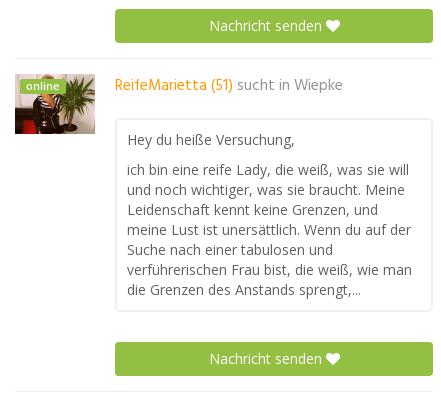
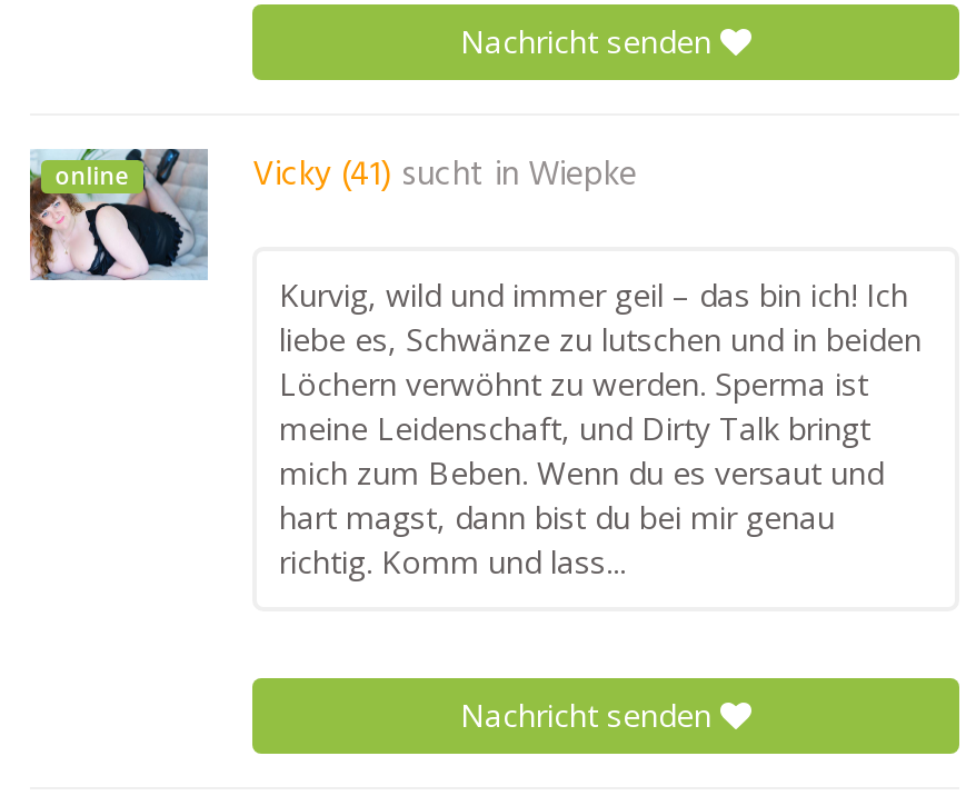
- [image]
- ReifeMarietta (51) sucht in Wiepke
- Hey du heiße Versuchung,
- ich bin eine reife Lady, die weiß, was sie will
- und noch wichtiger, was sie braucht. Meine
- Leidenschaft kennt keine Grenzen, und
- meine Lust ist unersättlich. Wenn du auf der
- Suche nach einer tabulosen und
- verführerischen Frau bist, die weiß, wie man
- die Grenzen des Anstands sprengt,...
+ [image]
+ Vicky (41) sucht in Wiepke
+ Kurvig, wild und immer geil – das bin ich! Ich
+ liebe es, Schwänze zu lutschen und in beiden
+ Löchern verwöhnt zu werden. Sperma ist
+ meine Leidenschaft, und Dirty Talk bringt
+ mich zum Beben. Wenn du es versaut und
+ hart magst, dann bist du bei mir genau
+ richtig. Komm und lass...
